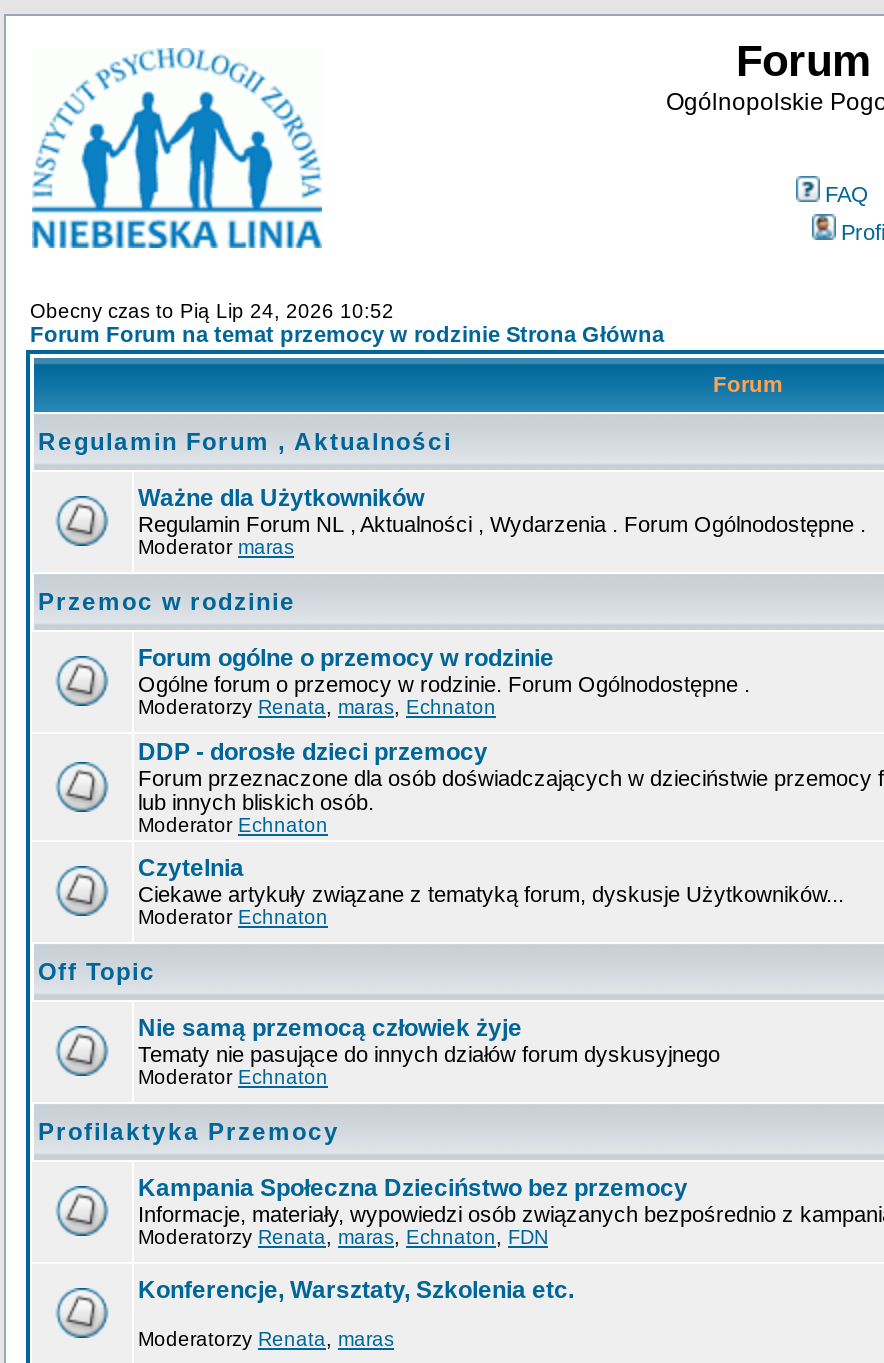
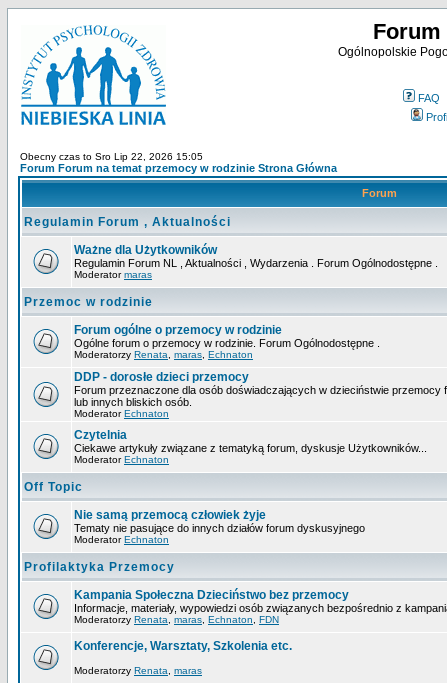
- Obecny czas to Pią Lip 24, 2026 10:52
+ Obecny czas to Sro Lip 22, 2026 15:05
